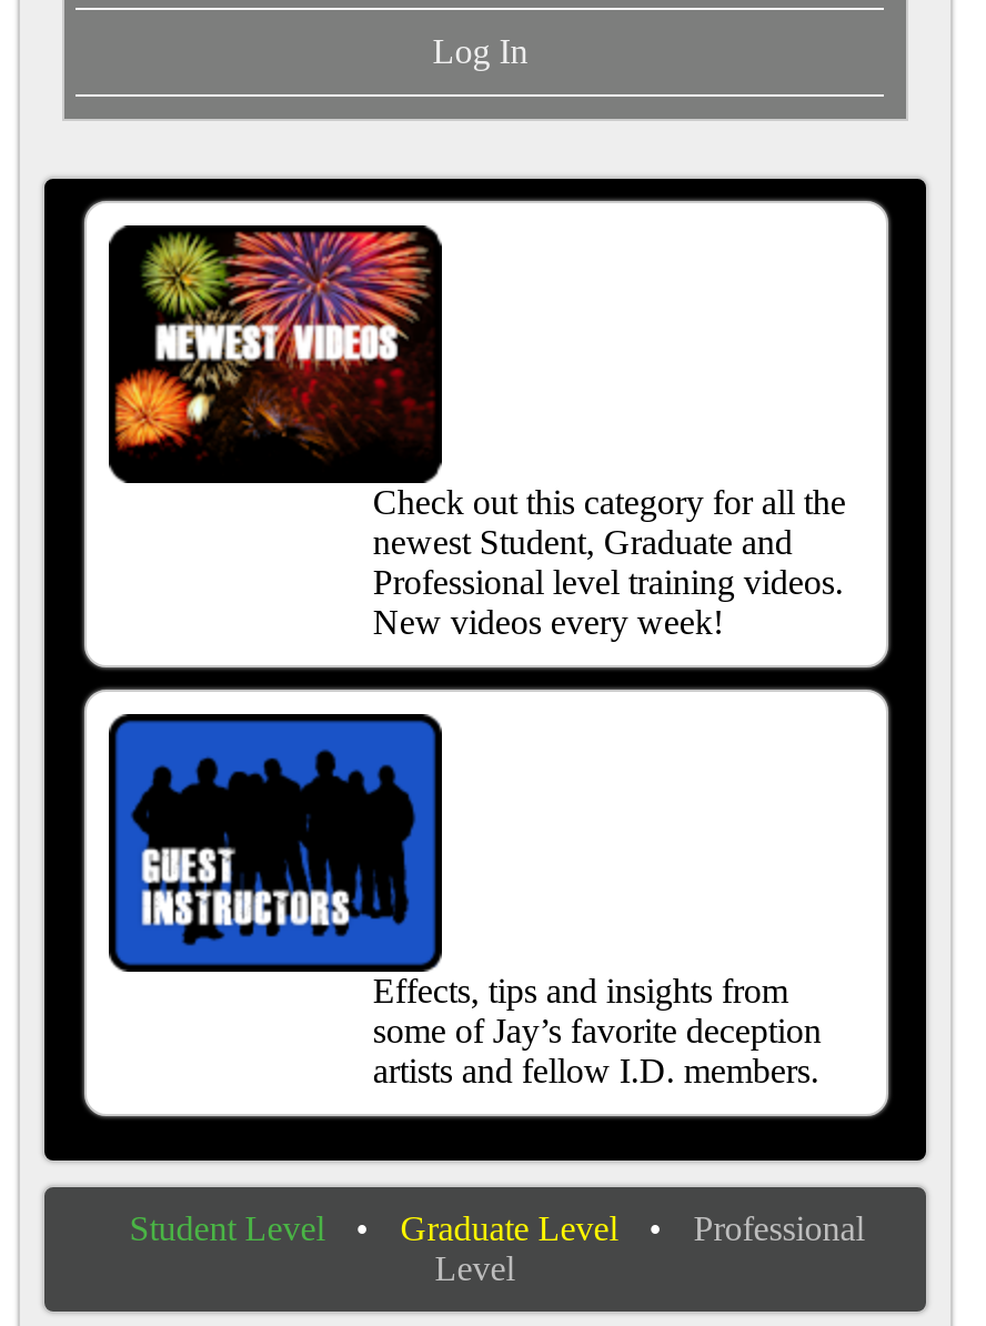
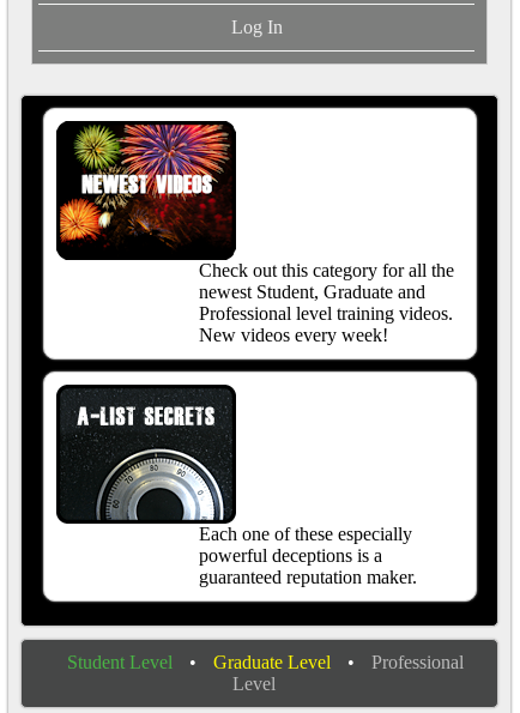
- [image]
- Effects, tips and insights from
- some of Jay’s favorite deception
- artists and fellow I.D. members.
+ [image]
+ Each one of these especially
+ powerful deceptions is a
+ guaranteed reputation maker.
